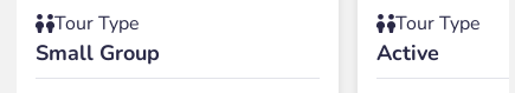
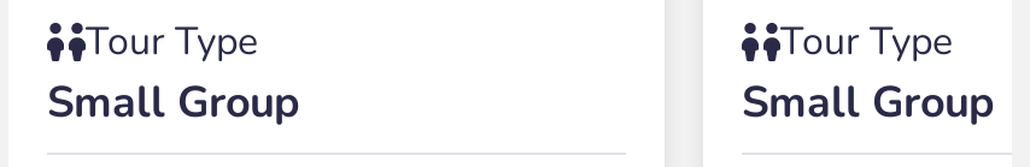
- Active
+ Small Group
